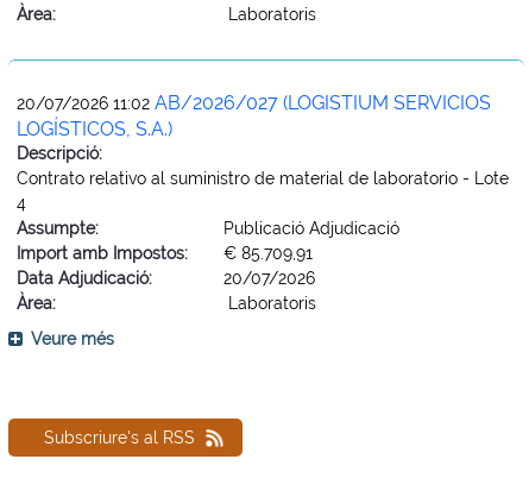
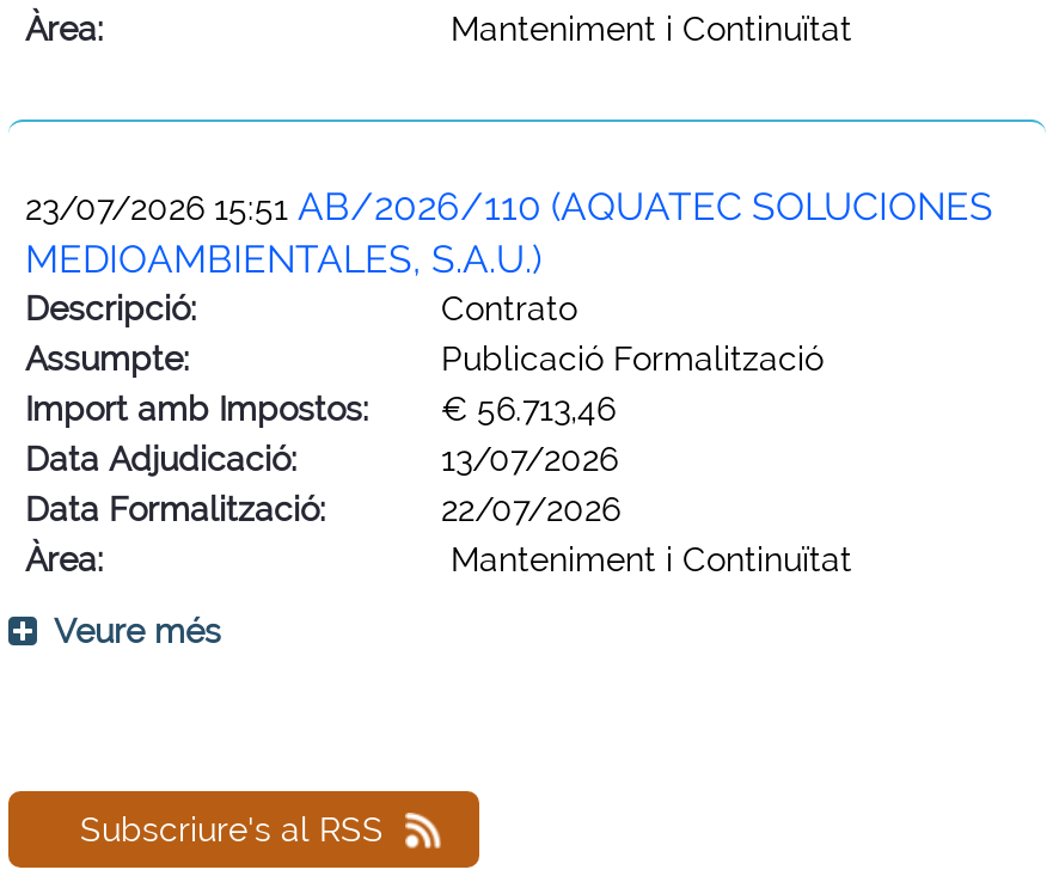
- Laboratoris
+ Manteniment i Continuïtat

- 20/07/2026 11:02 AB/2026/027 (LOGISTIUM SERVICIOS
- LOGÍSTICOS, S.A.)
+ 23/07/2026 15:51 AB/2026/110 (AQUATEC SOLUCIONES
+ MEDIOAMBIENTALES, S.A.U.)

- Contrato relativo al suministro de material de laboratorio - Lote
- 4
+ Contrato

moved up: Assumpte: | Import amb Impostos: | Data Adjudicació:

- Publicació Adjudicació
+ Publicació Formalització

- Import amb Impostos: € 85.709,91
+ Import amb Impostos: € 56.713,46

- 20/07/2026
+ 13/07/2026
+ Data Formalització:
+ 22/07/2026

- Laboratoris
+ Manteniment i Continuïtat
